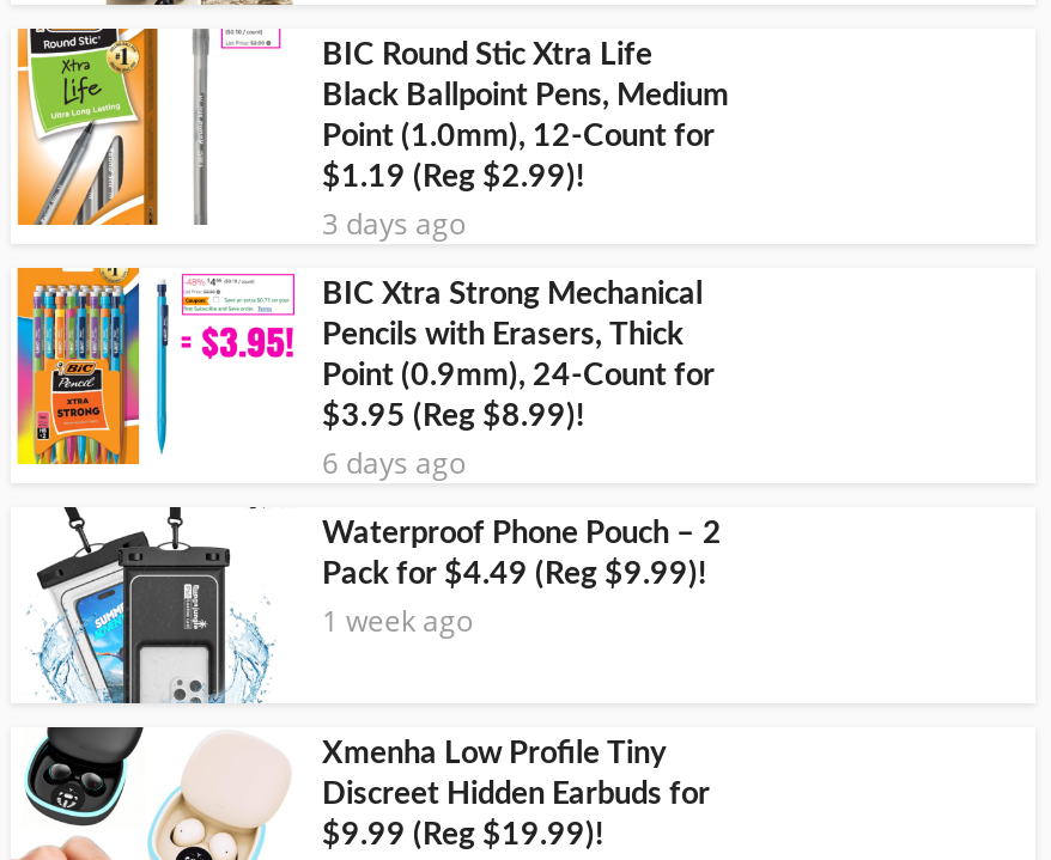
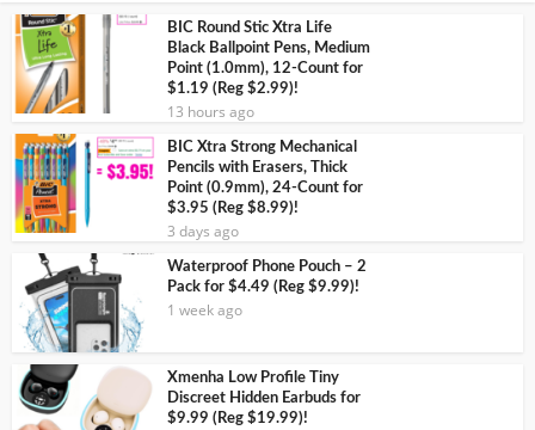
- 3 days ago
+ 13 hours ago

- 6 days ago
+ 3 days ago
